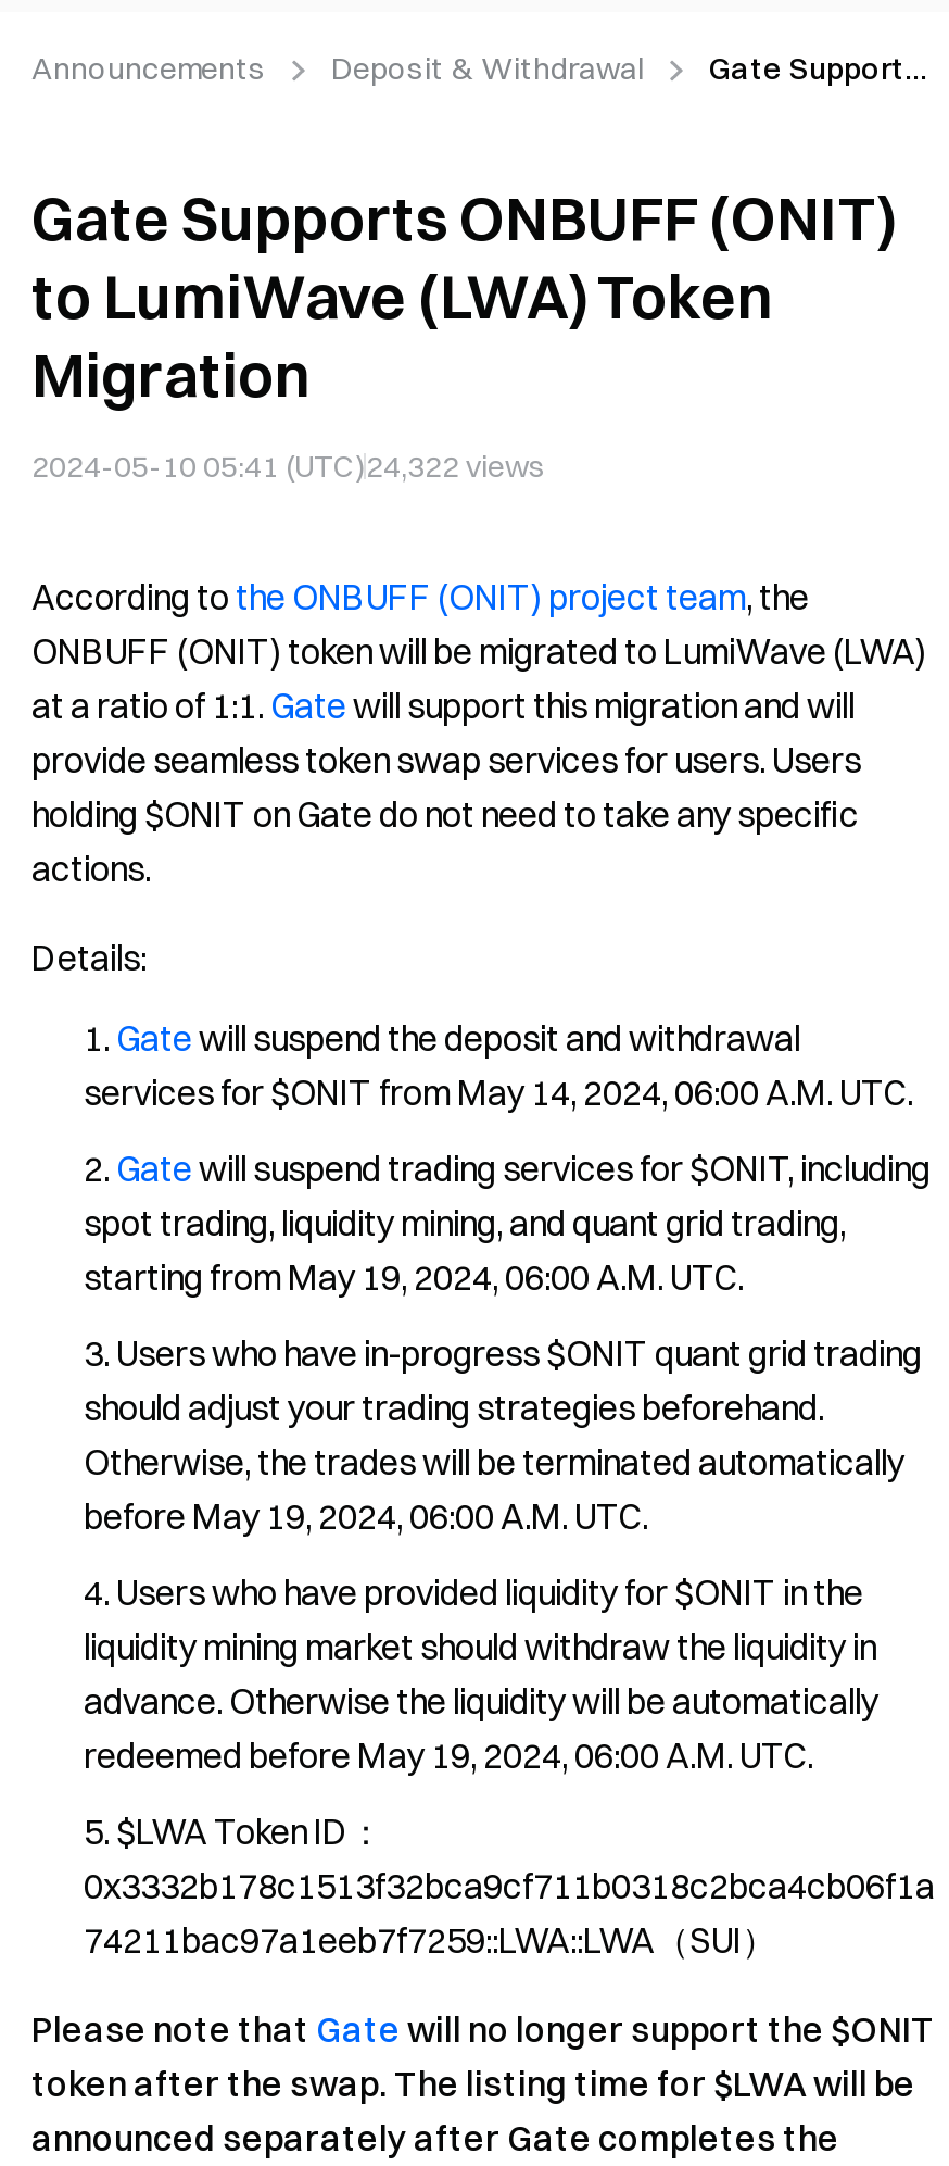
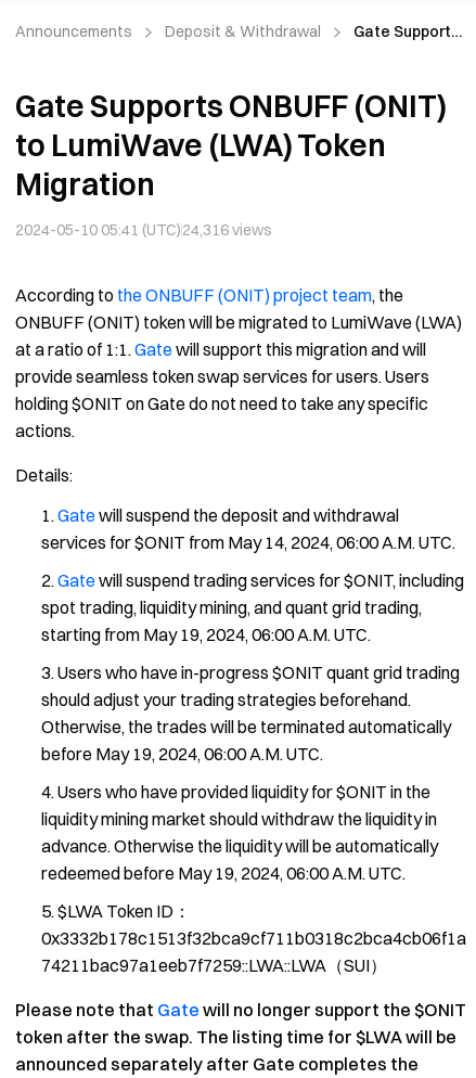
- 2024-05-10 05:41 (UTC)24,322 views
+ 2024-05-10 05:41 (UTC)24,316 views
